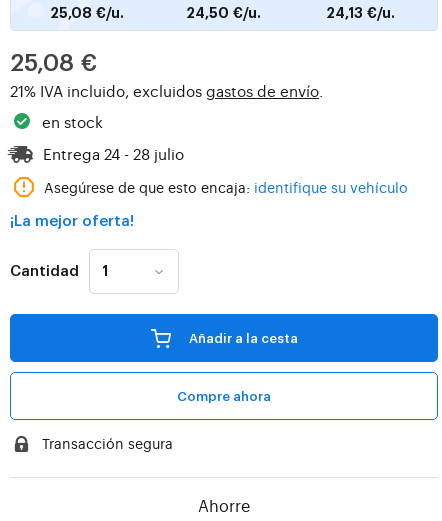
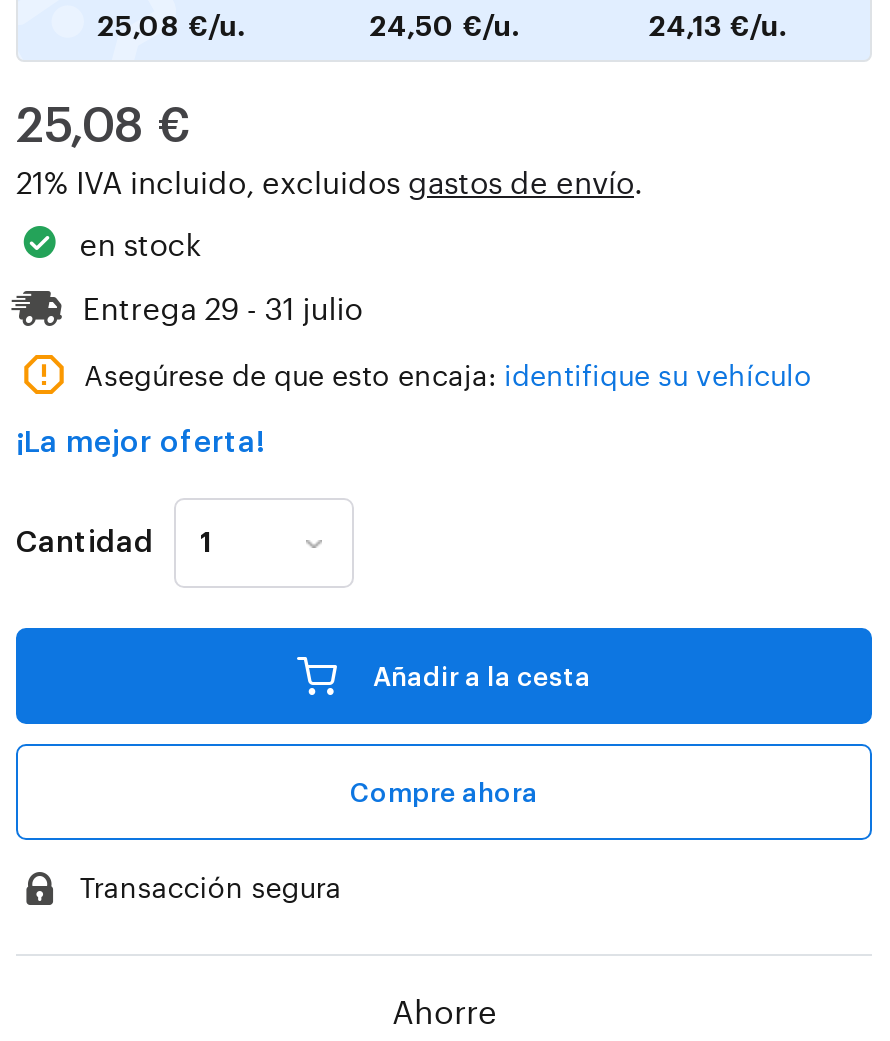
- Entrega 24 - 28 julio
+ Entrega 29 - 31 julio
